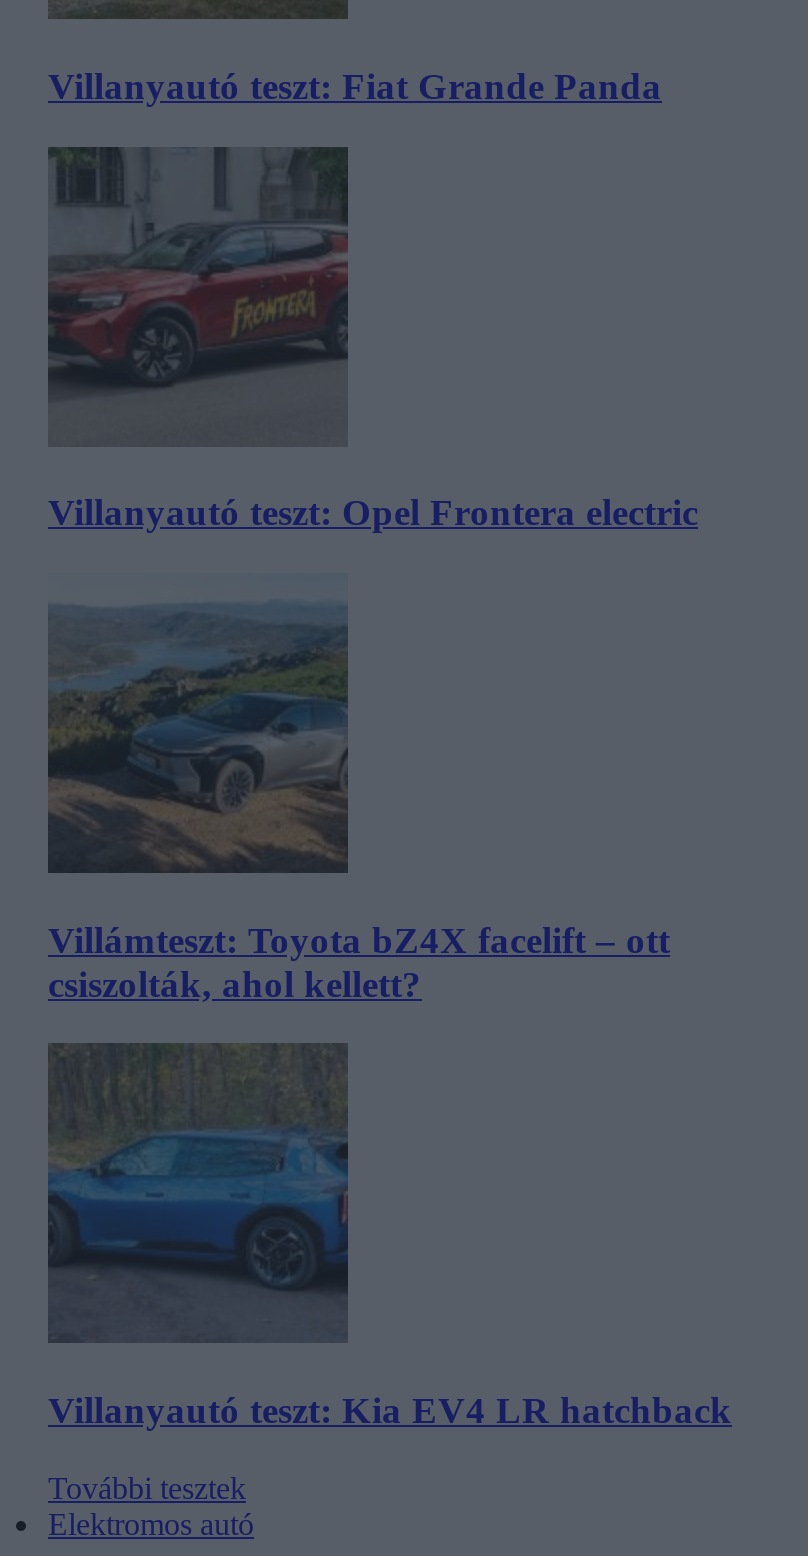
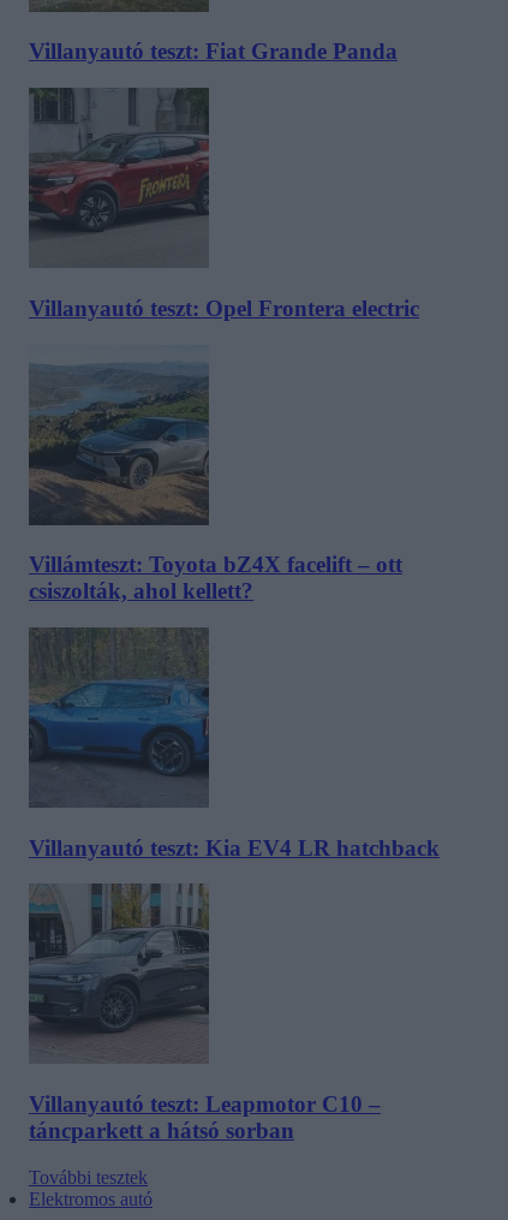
+ [image]
+ Villanyautó teszt: Leapmotor C10 –
+ táncparkett a hátsó sorban
